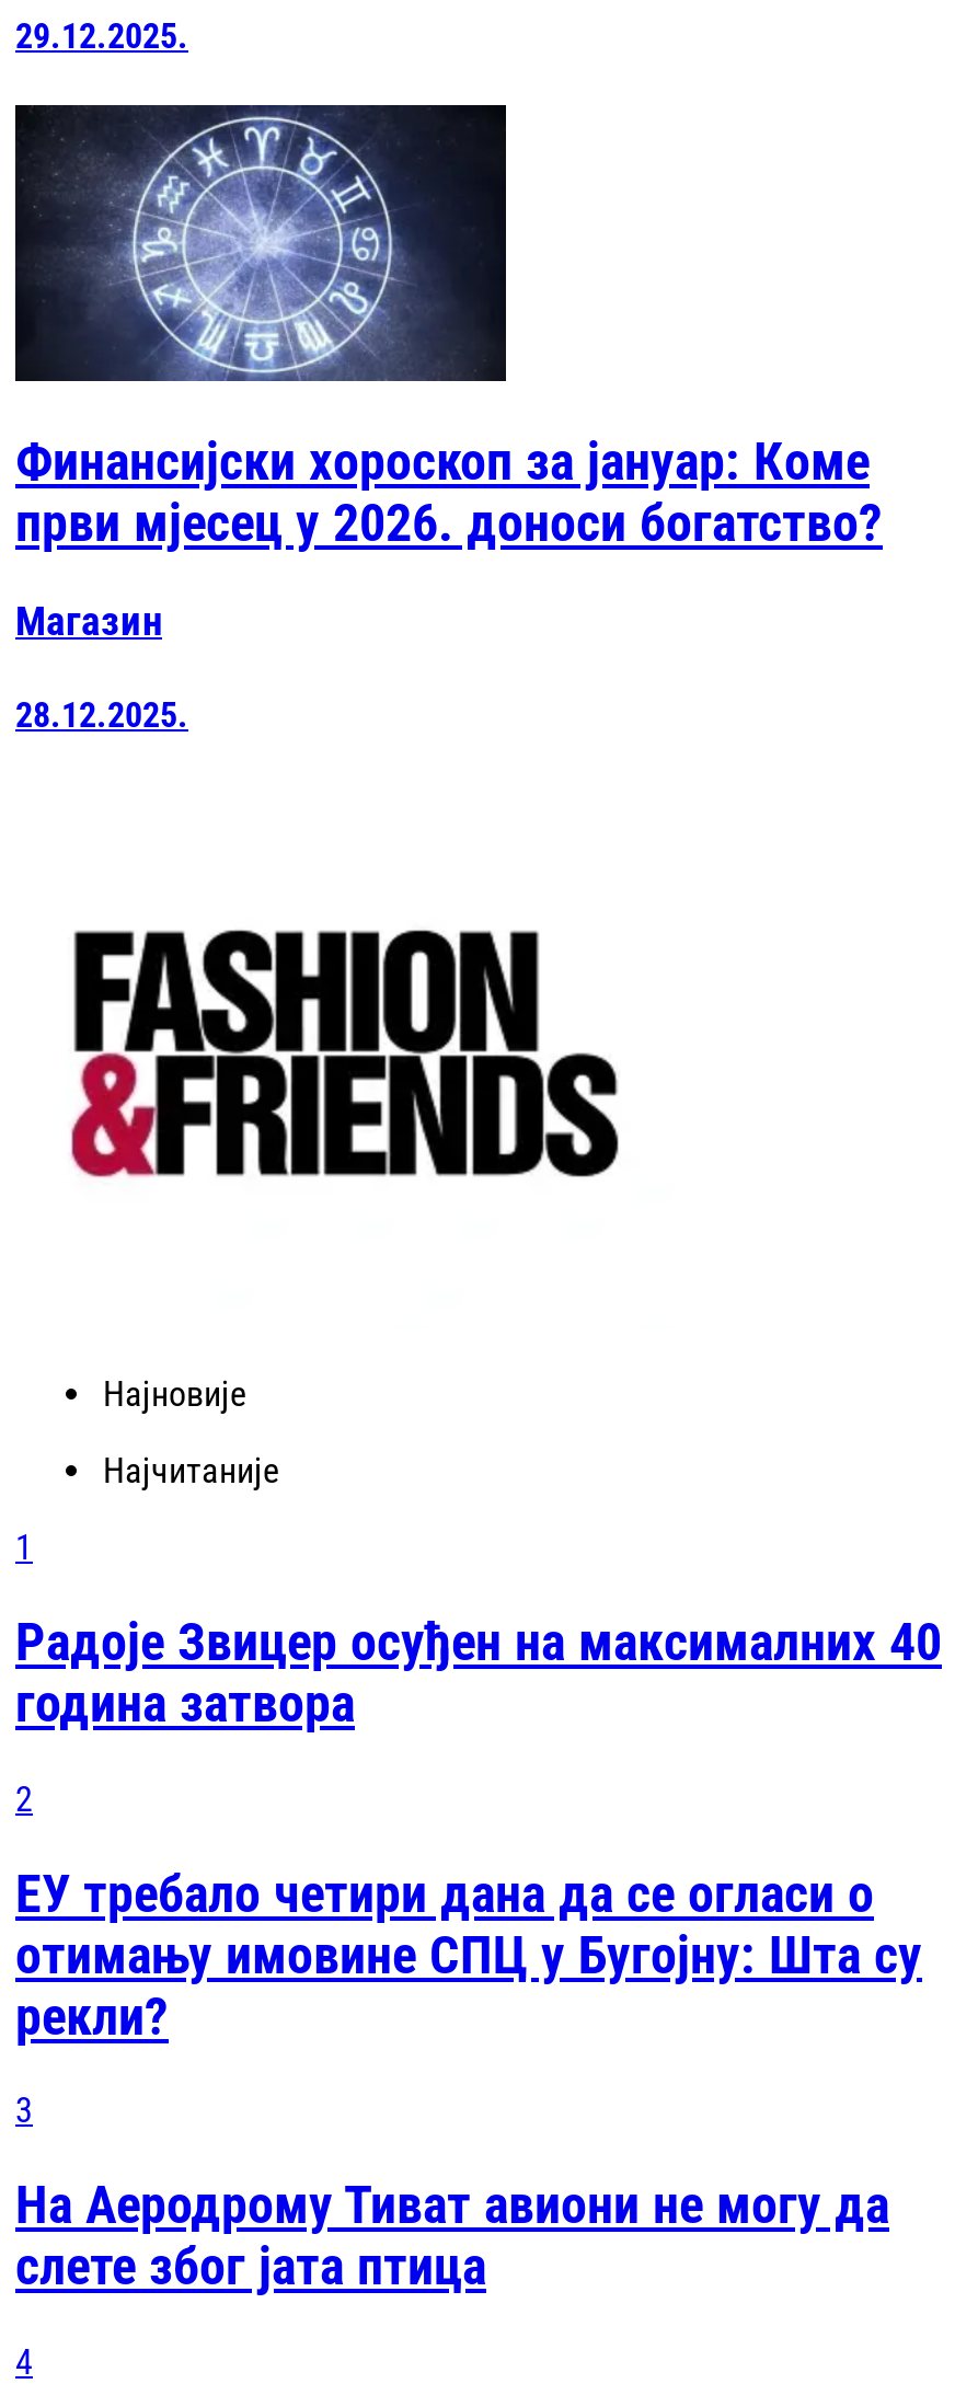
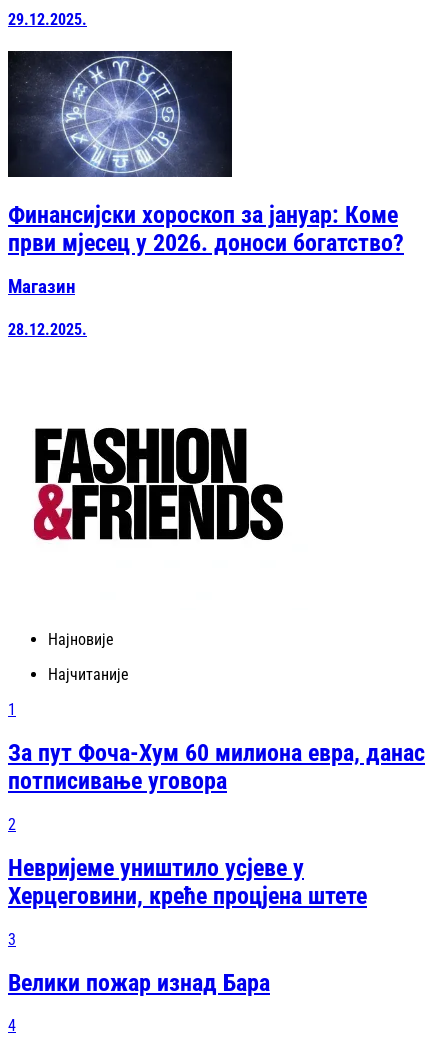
- Радоје Звицер осуђен на максималних 40
- година затвора
+ За пут Фоча-Хум 60 милиона евра, данас
+ потписивање уговора

- ЕУ требало четири дана да се огласи о
- отимању имовине СПЦ у Бугојну: Шта су
- рекли?
+ Невријеме уништило усјеве у
+ Херцеговини, креће процјена штете

- На Аеродрому Тиват авиони не могу да
- слете због јата птица
+ Велики пожар изнад Бара
